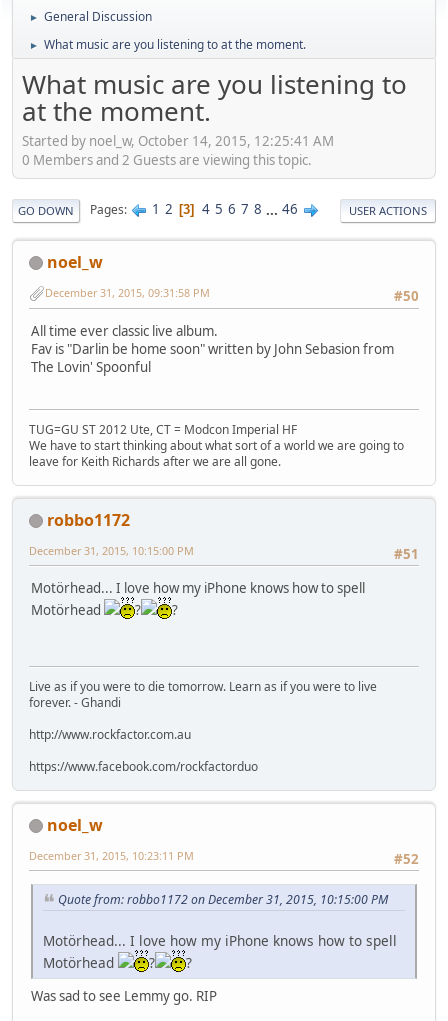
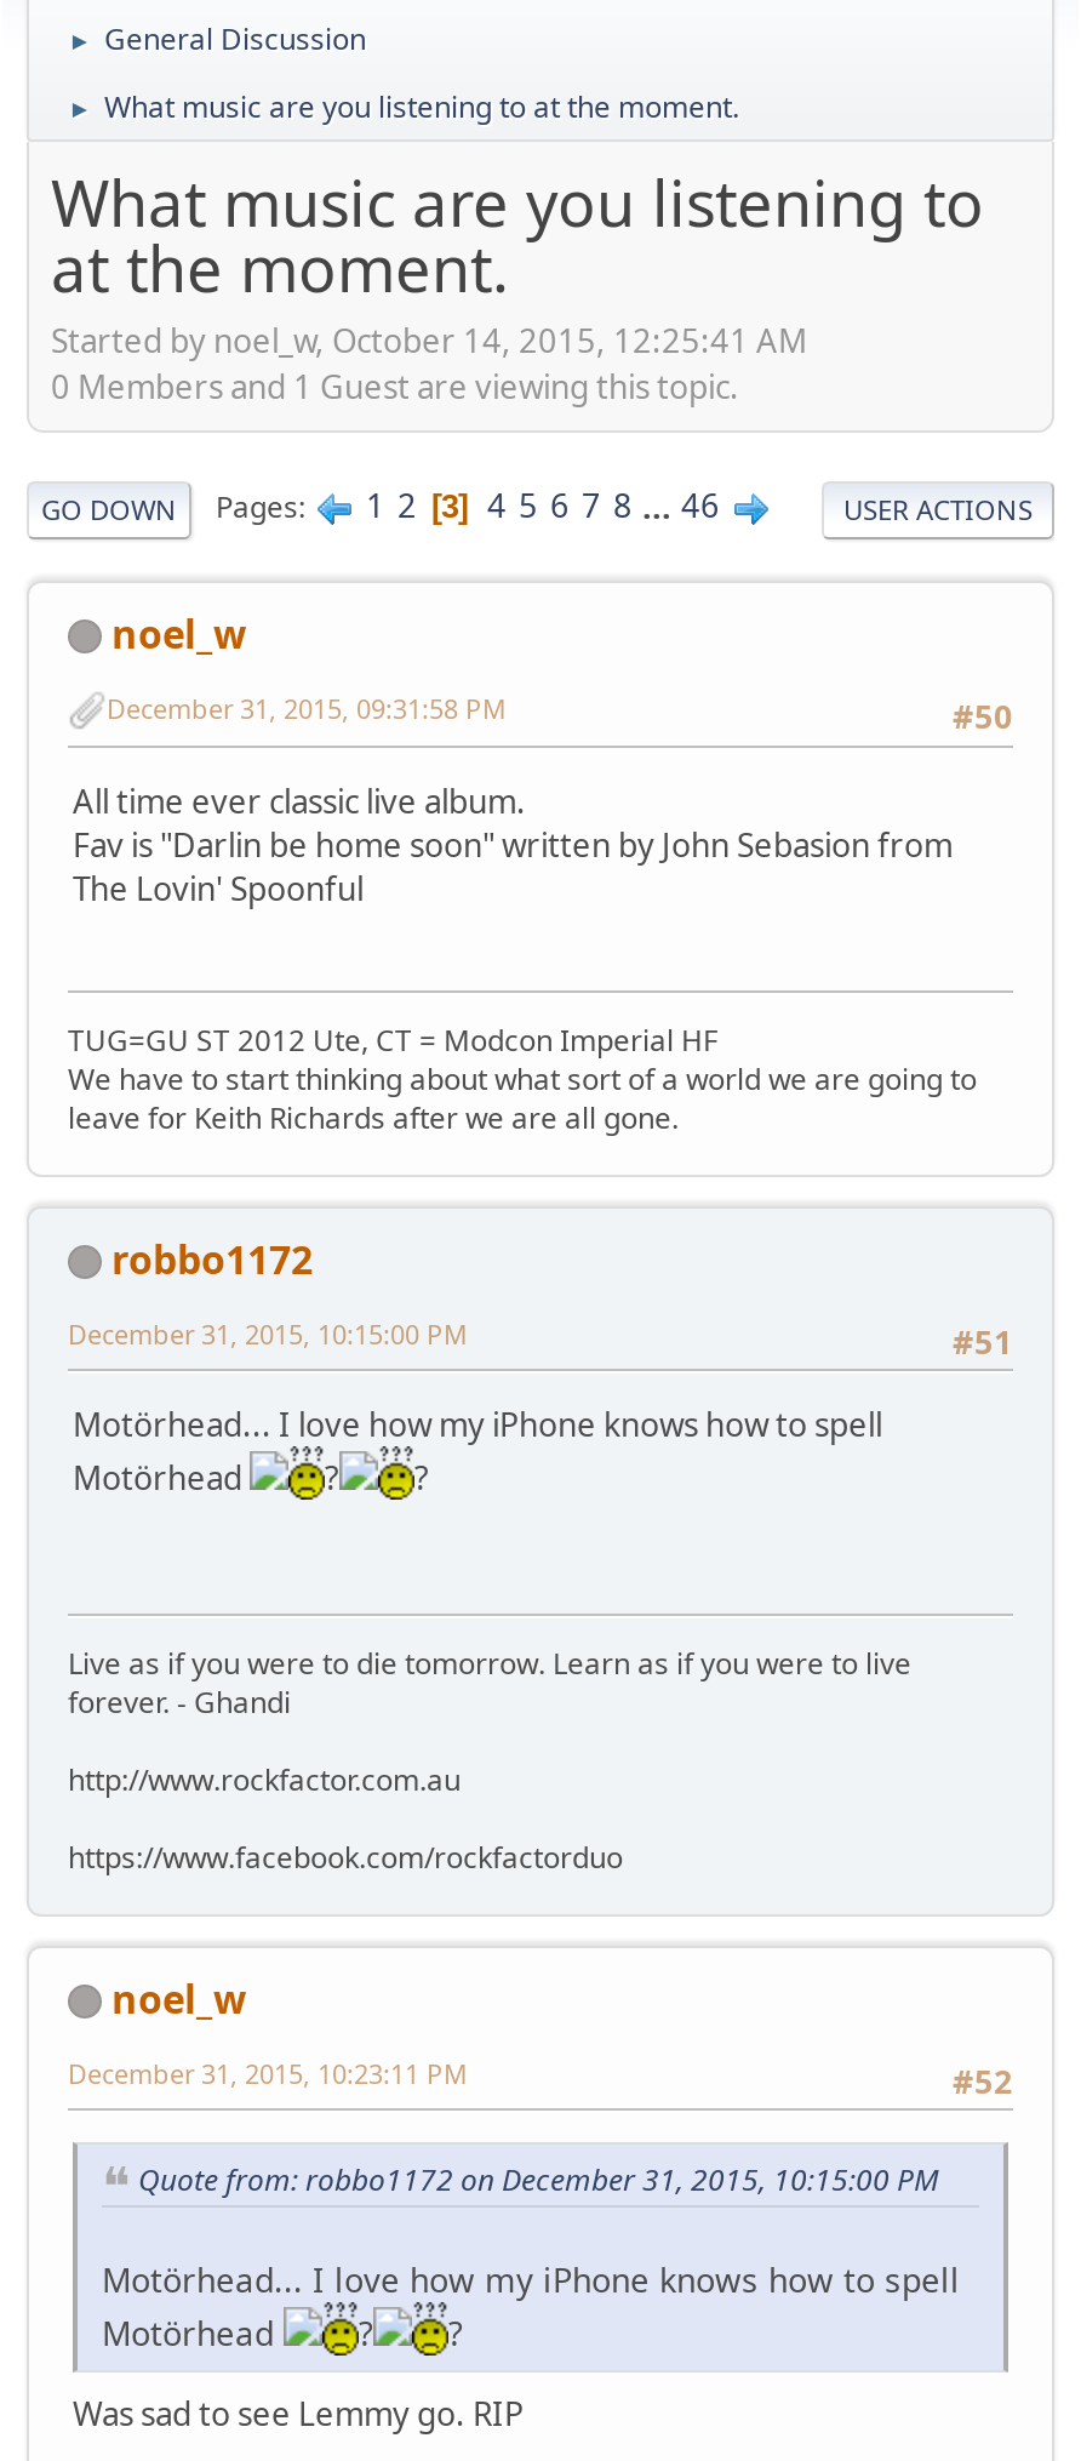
- 0 Members and 2 Guests are viewing this topic.
+ 0 Members and 1 Guest are viewing this topic.
